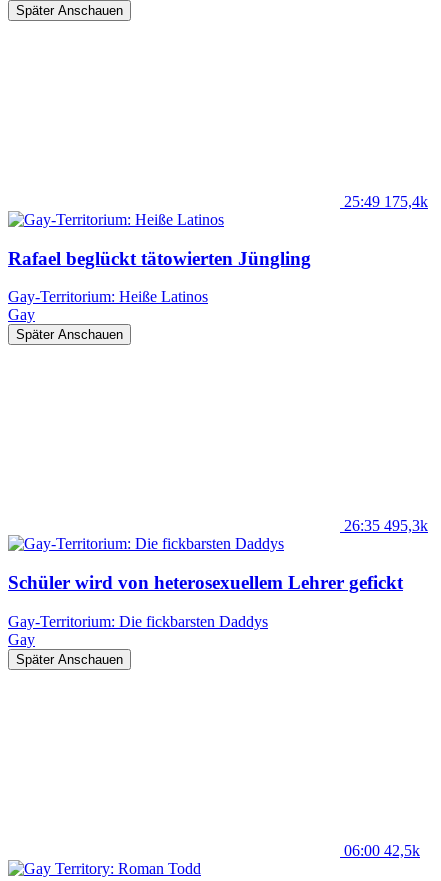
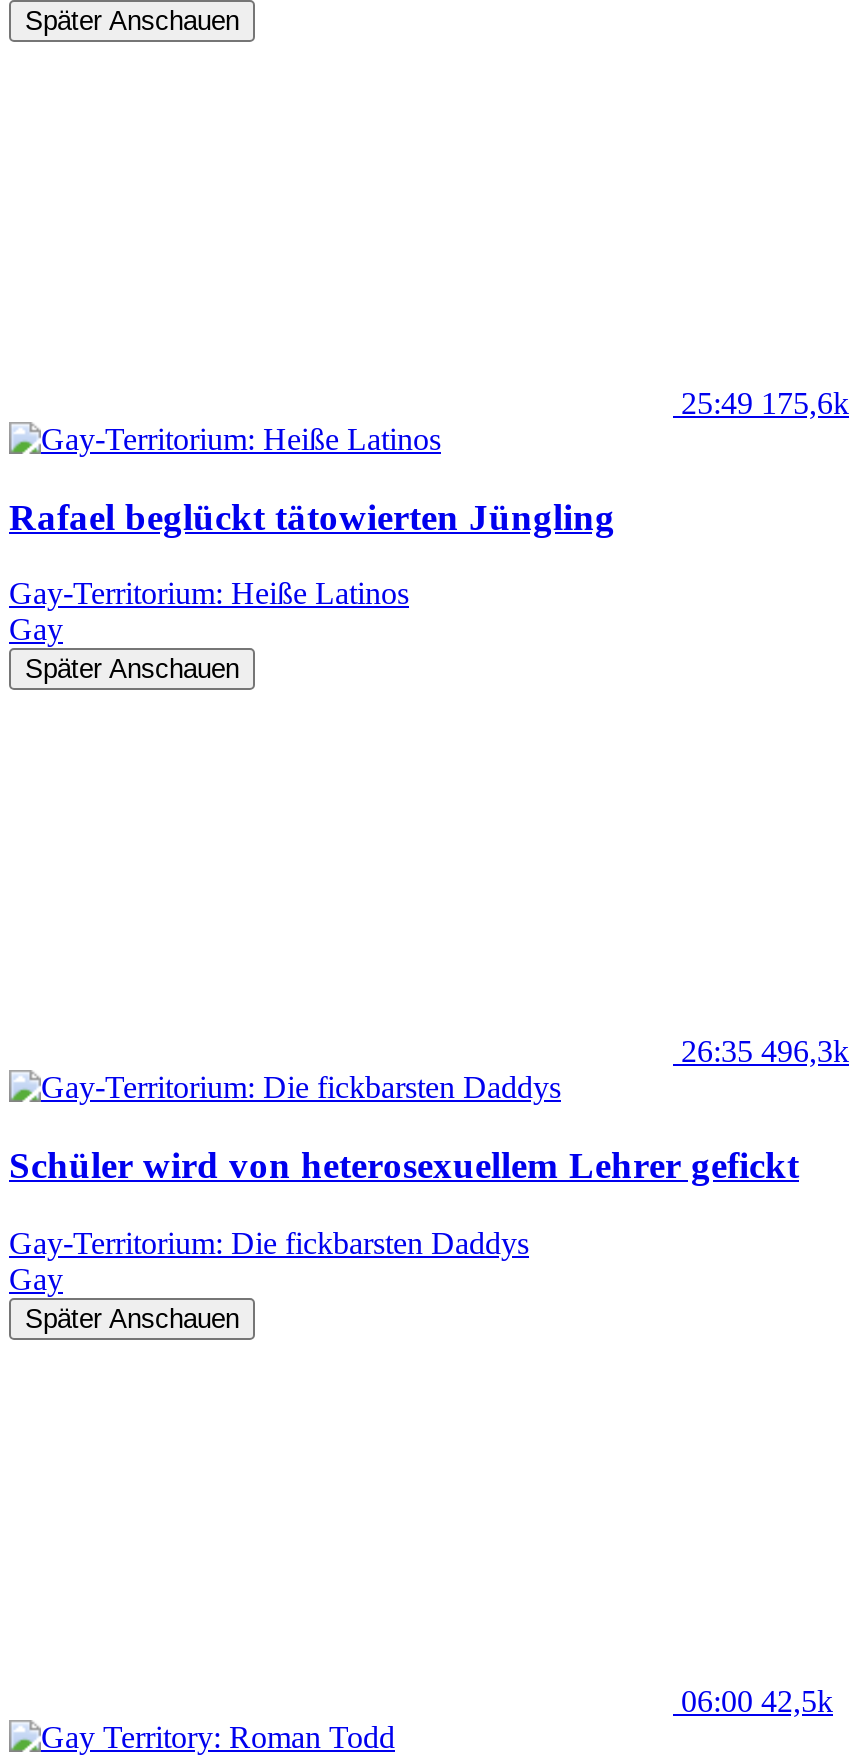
- 25:49 175,4k
+ 25:49 175,6k

- 26:35 495,3k
+ 26:35 496,3k
